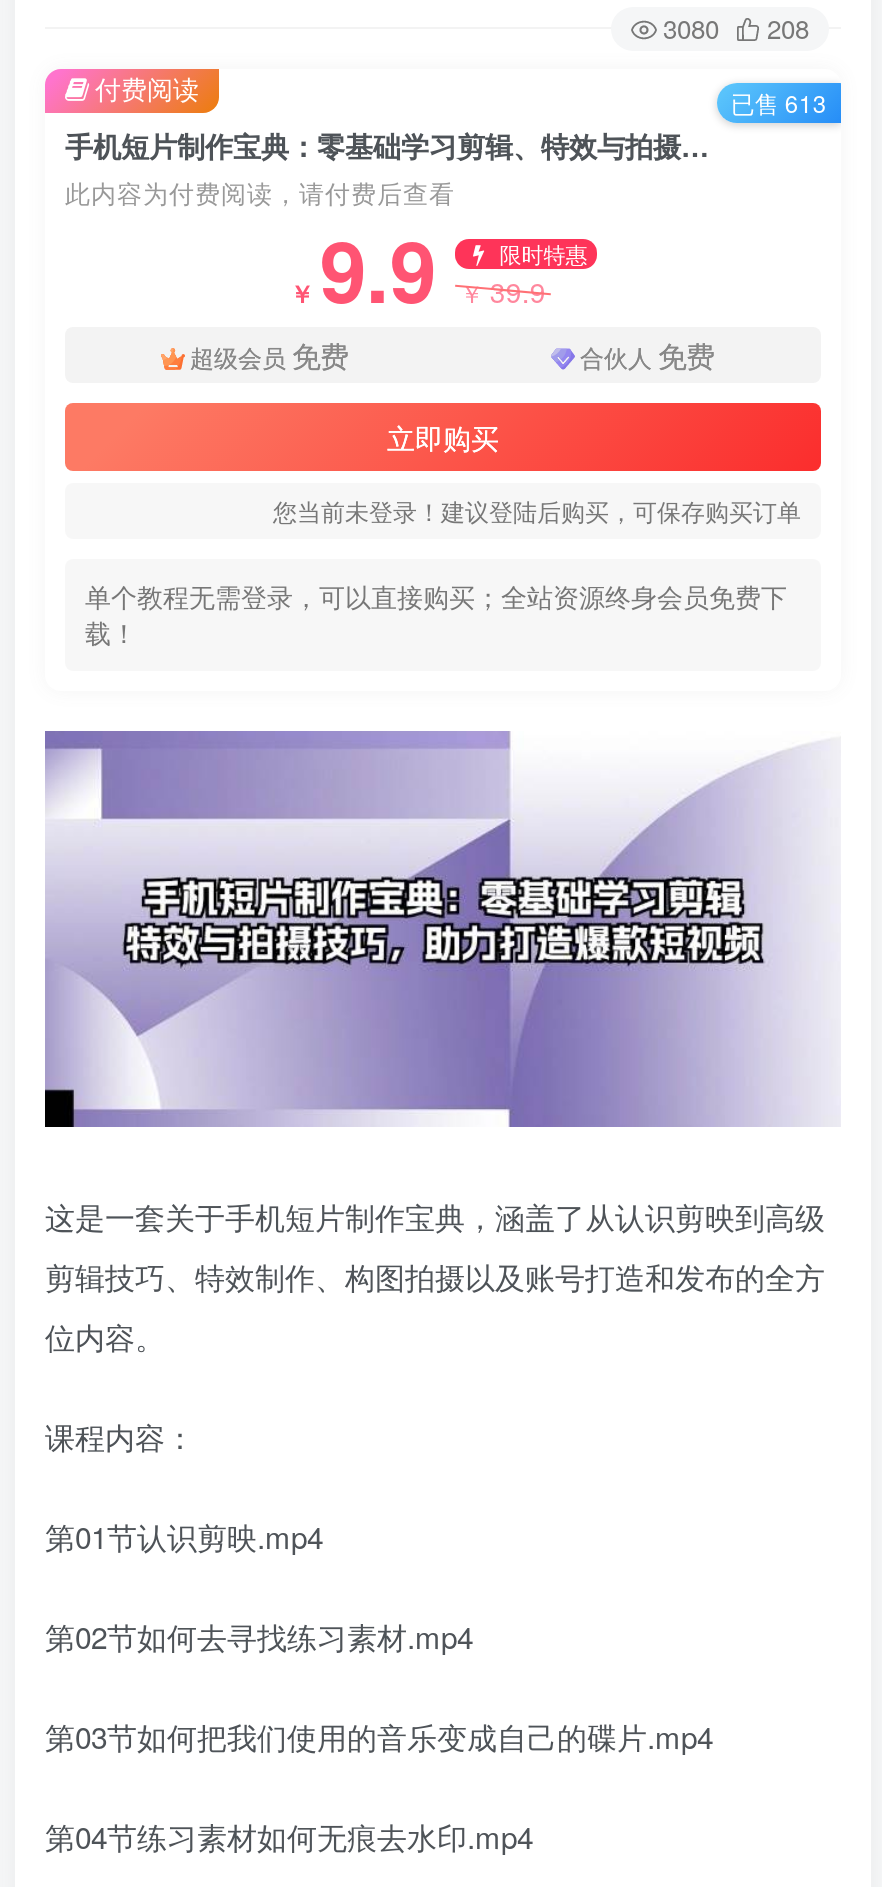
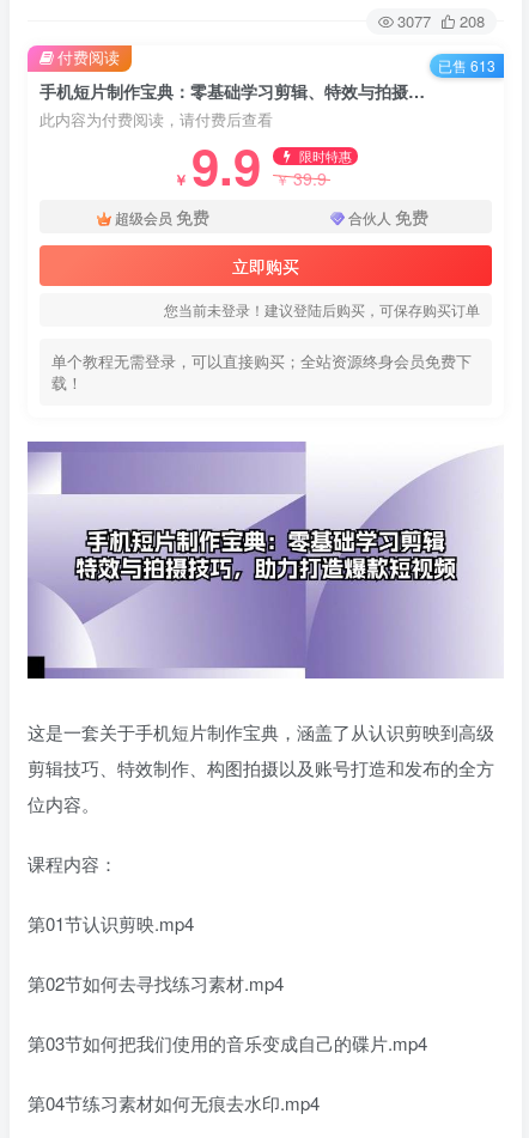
- 3080 208
+ 3077 208
